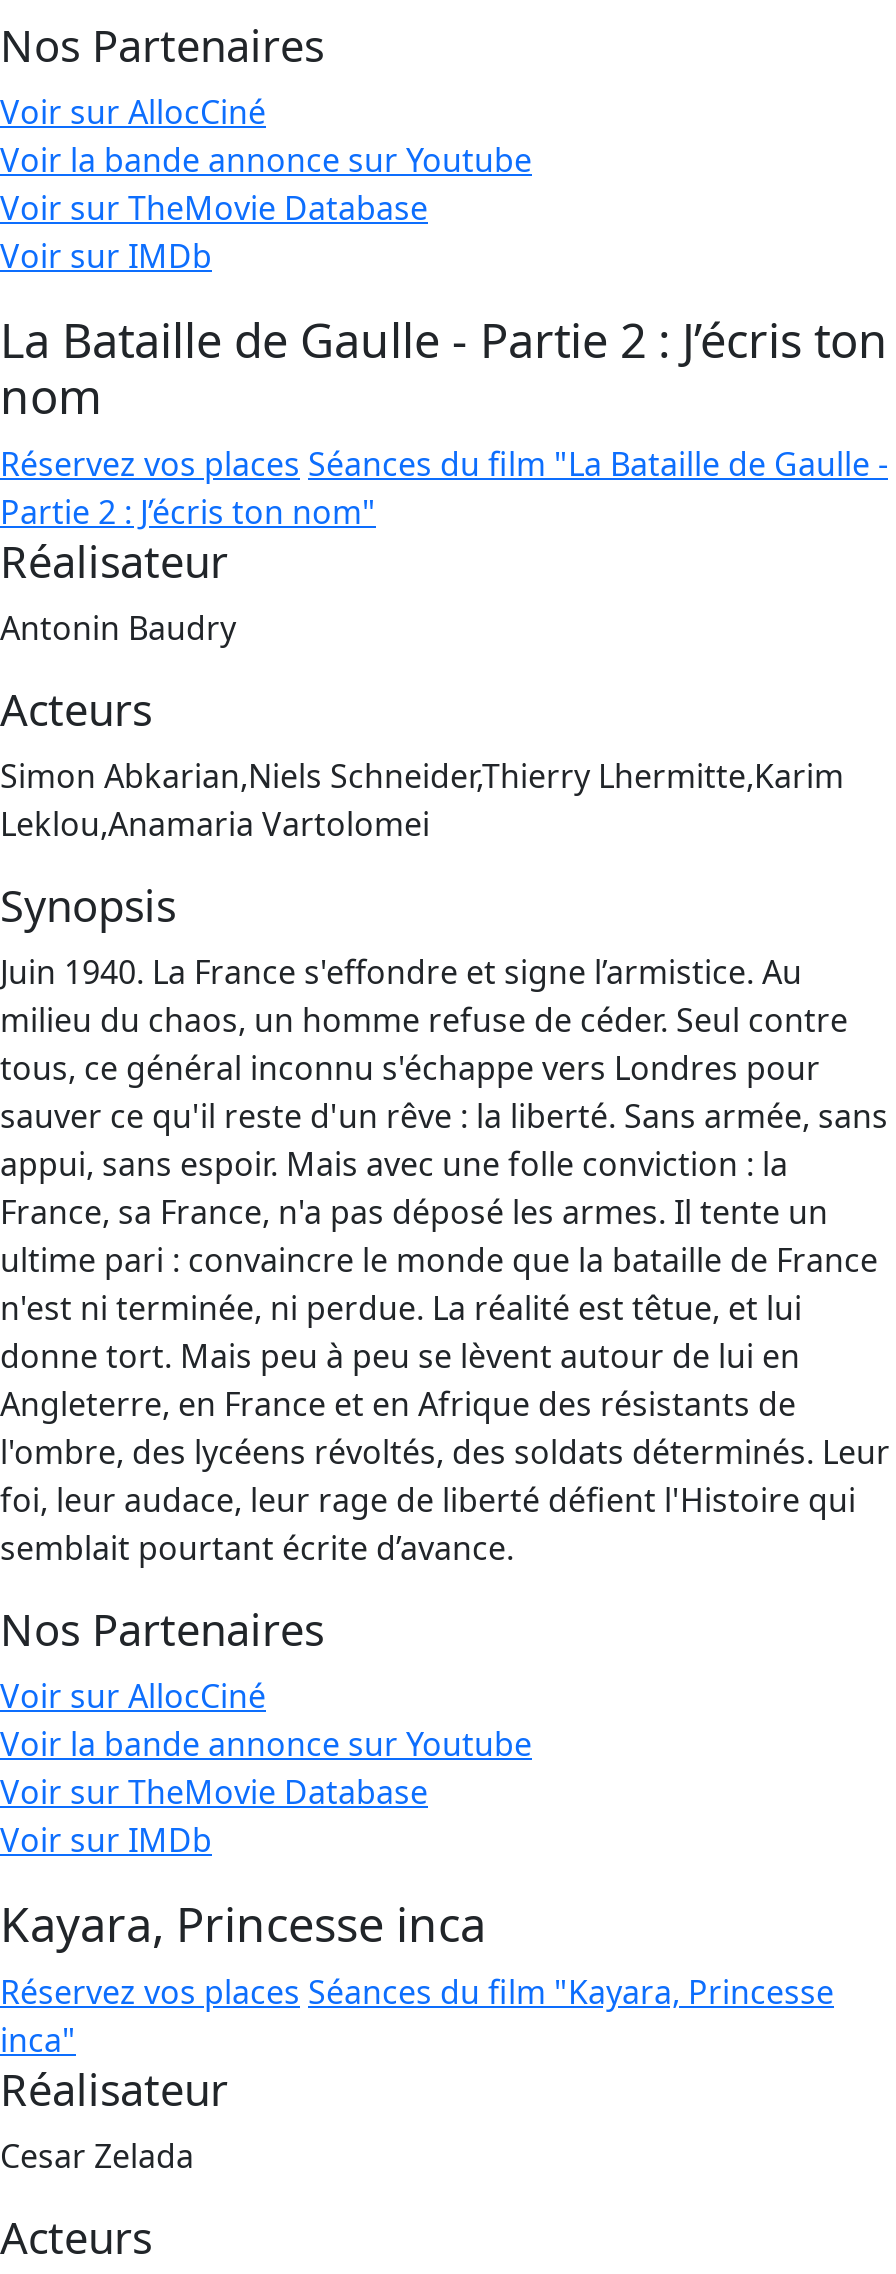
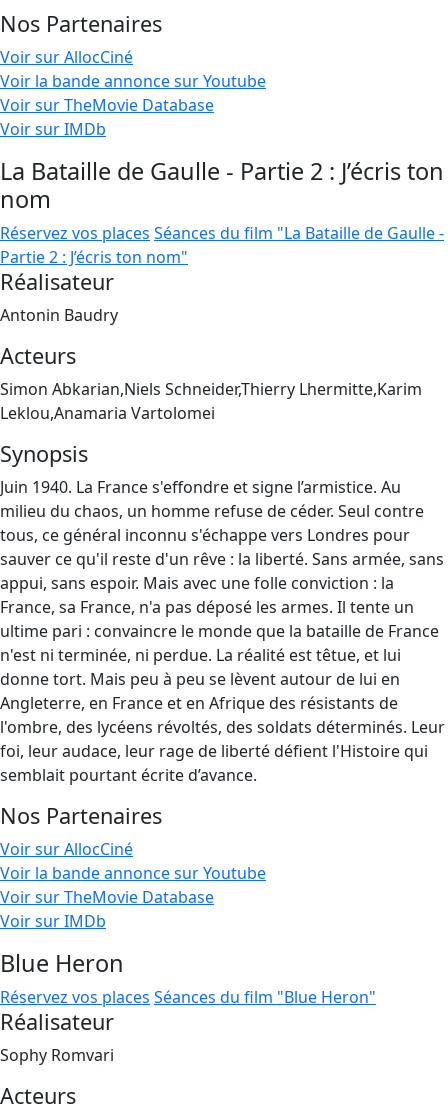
- Kayara, Princesse inca
- Réservez vos places Séances du film "Kayara, Princesse
- inca"
+ Blue Heron
+ Réservez vos places Séances du film "Blue Heron"

- Cesar Zelada
+ Sophy Romvari
